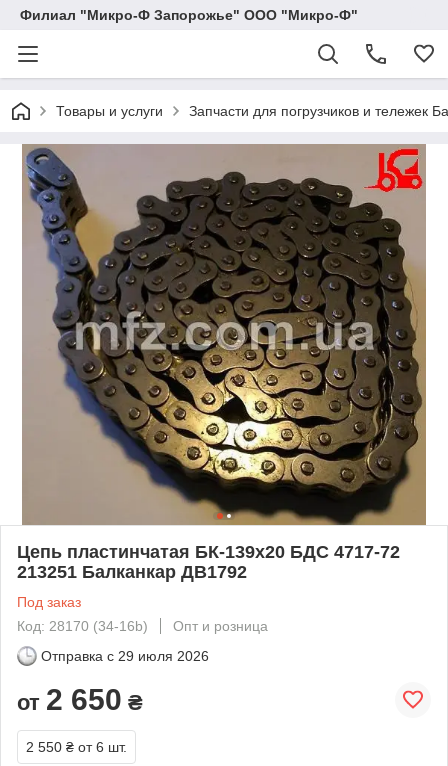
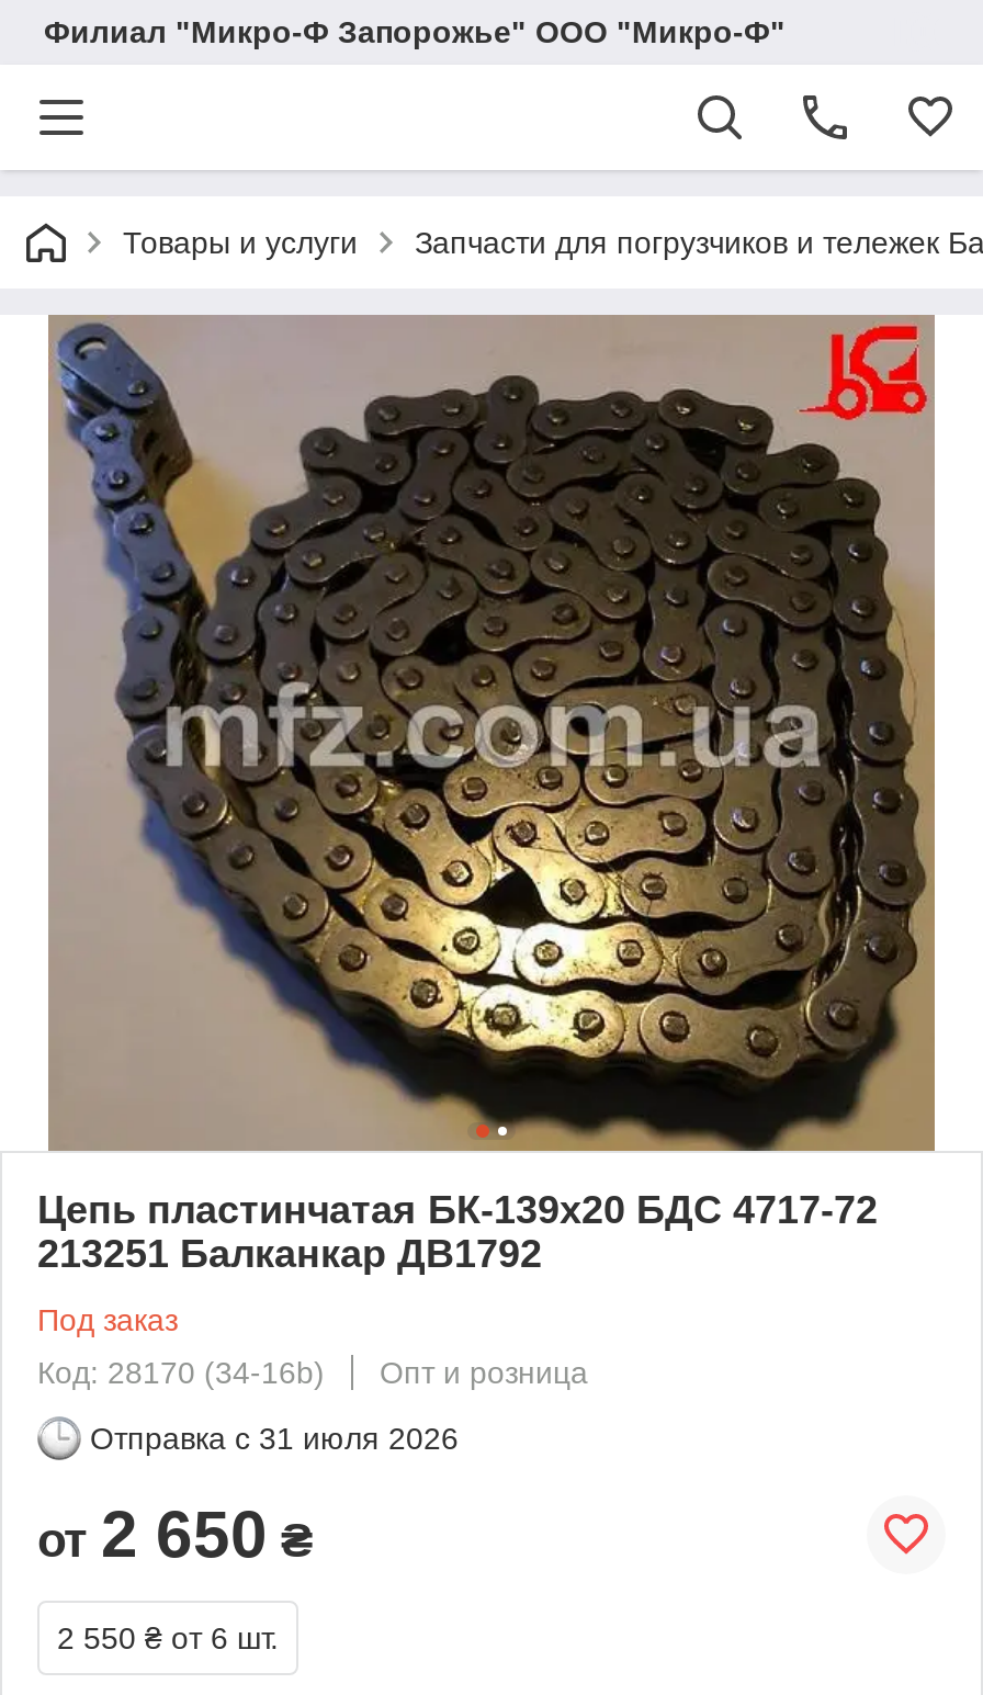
- Отправка с 29 июля 2026
+ Отправка с 31 июля 2026
